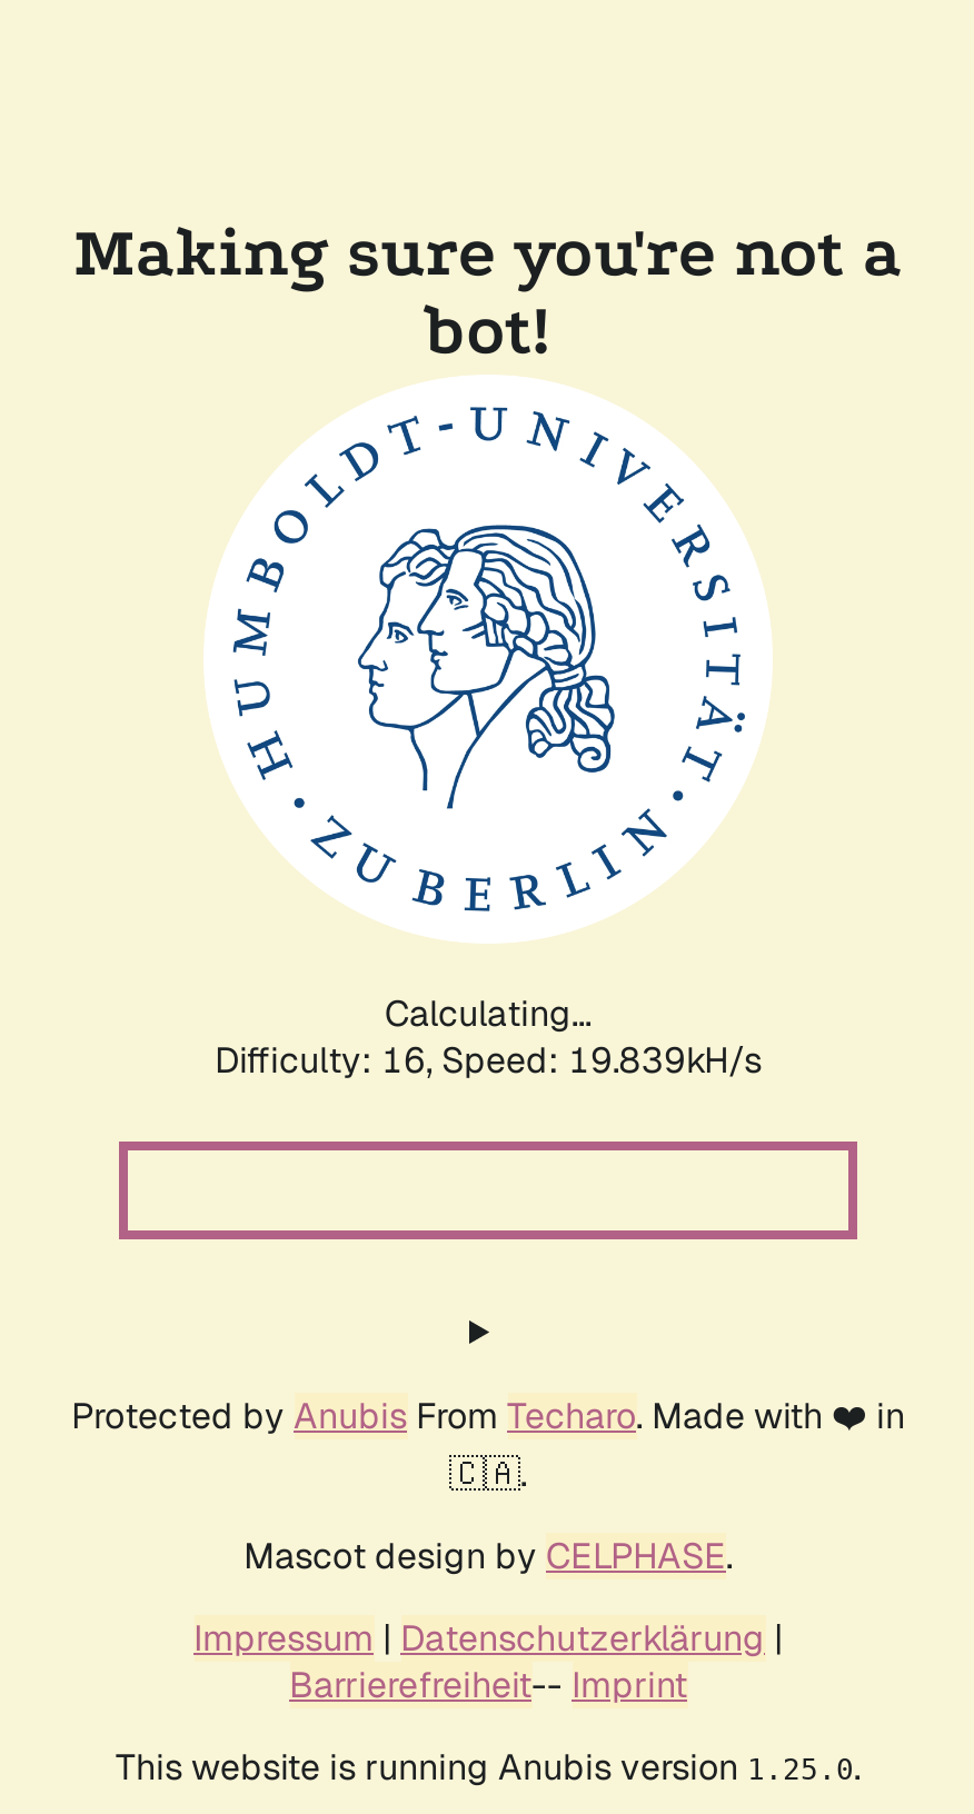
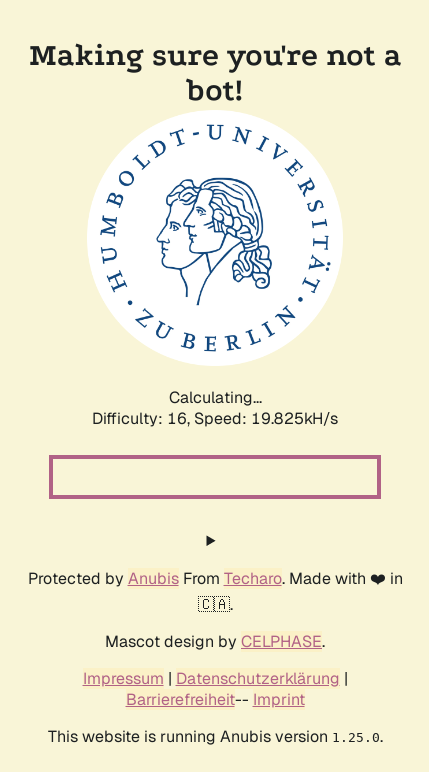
- Difficulty: 16, Speed: 19.839kH/s
+ Difficulty: 16, Speed: 19.825kH/s
